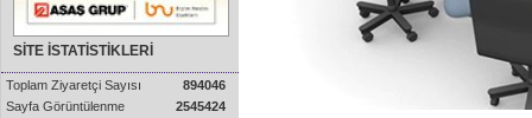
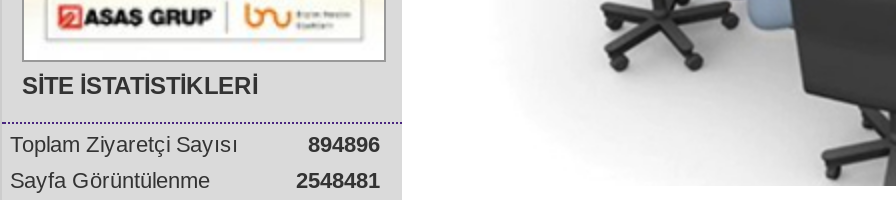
- 894046
+ 894896

- 2545424
+ 2548481
